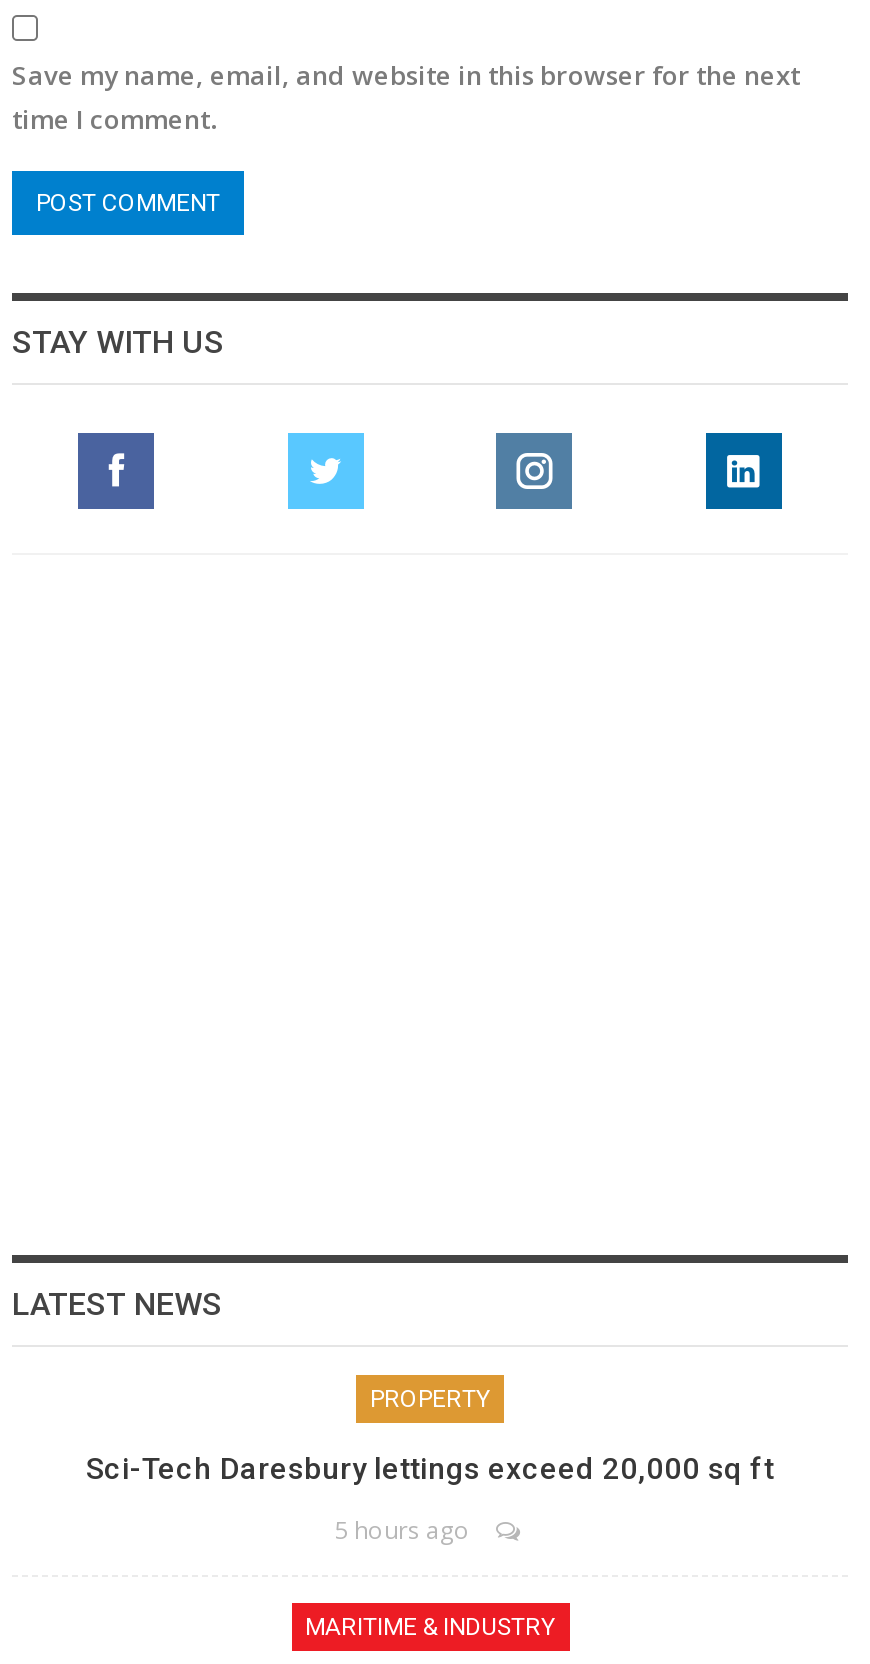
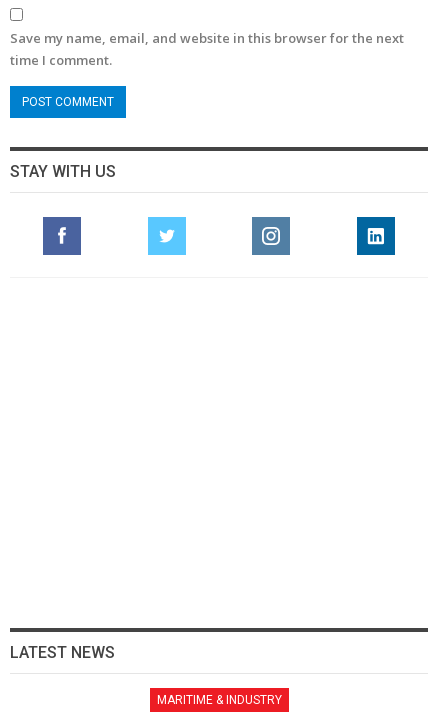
- PROPERTY
- Sci-Tech Daresbury lettings exceed 20,000 sq ft
- 5 hours ago
